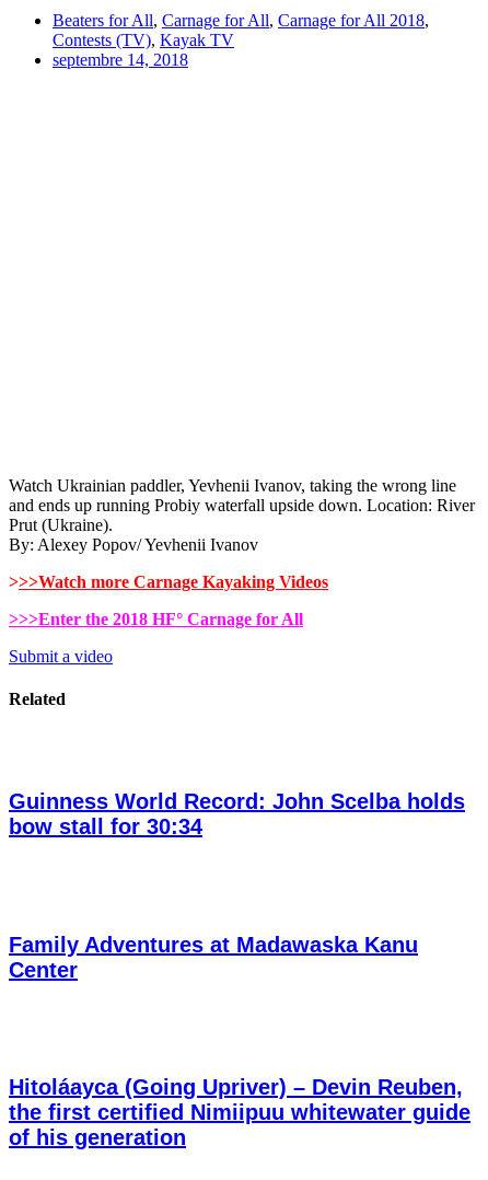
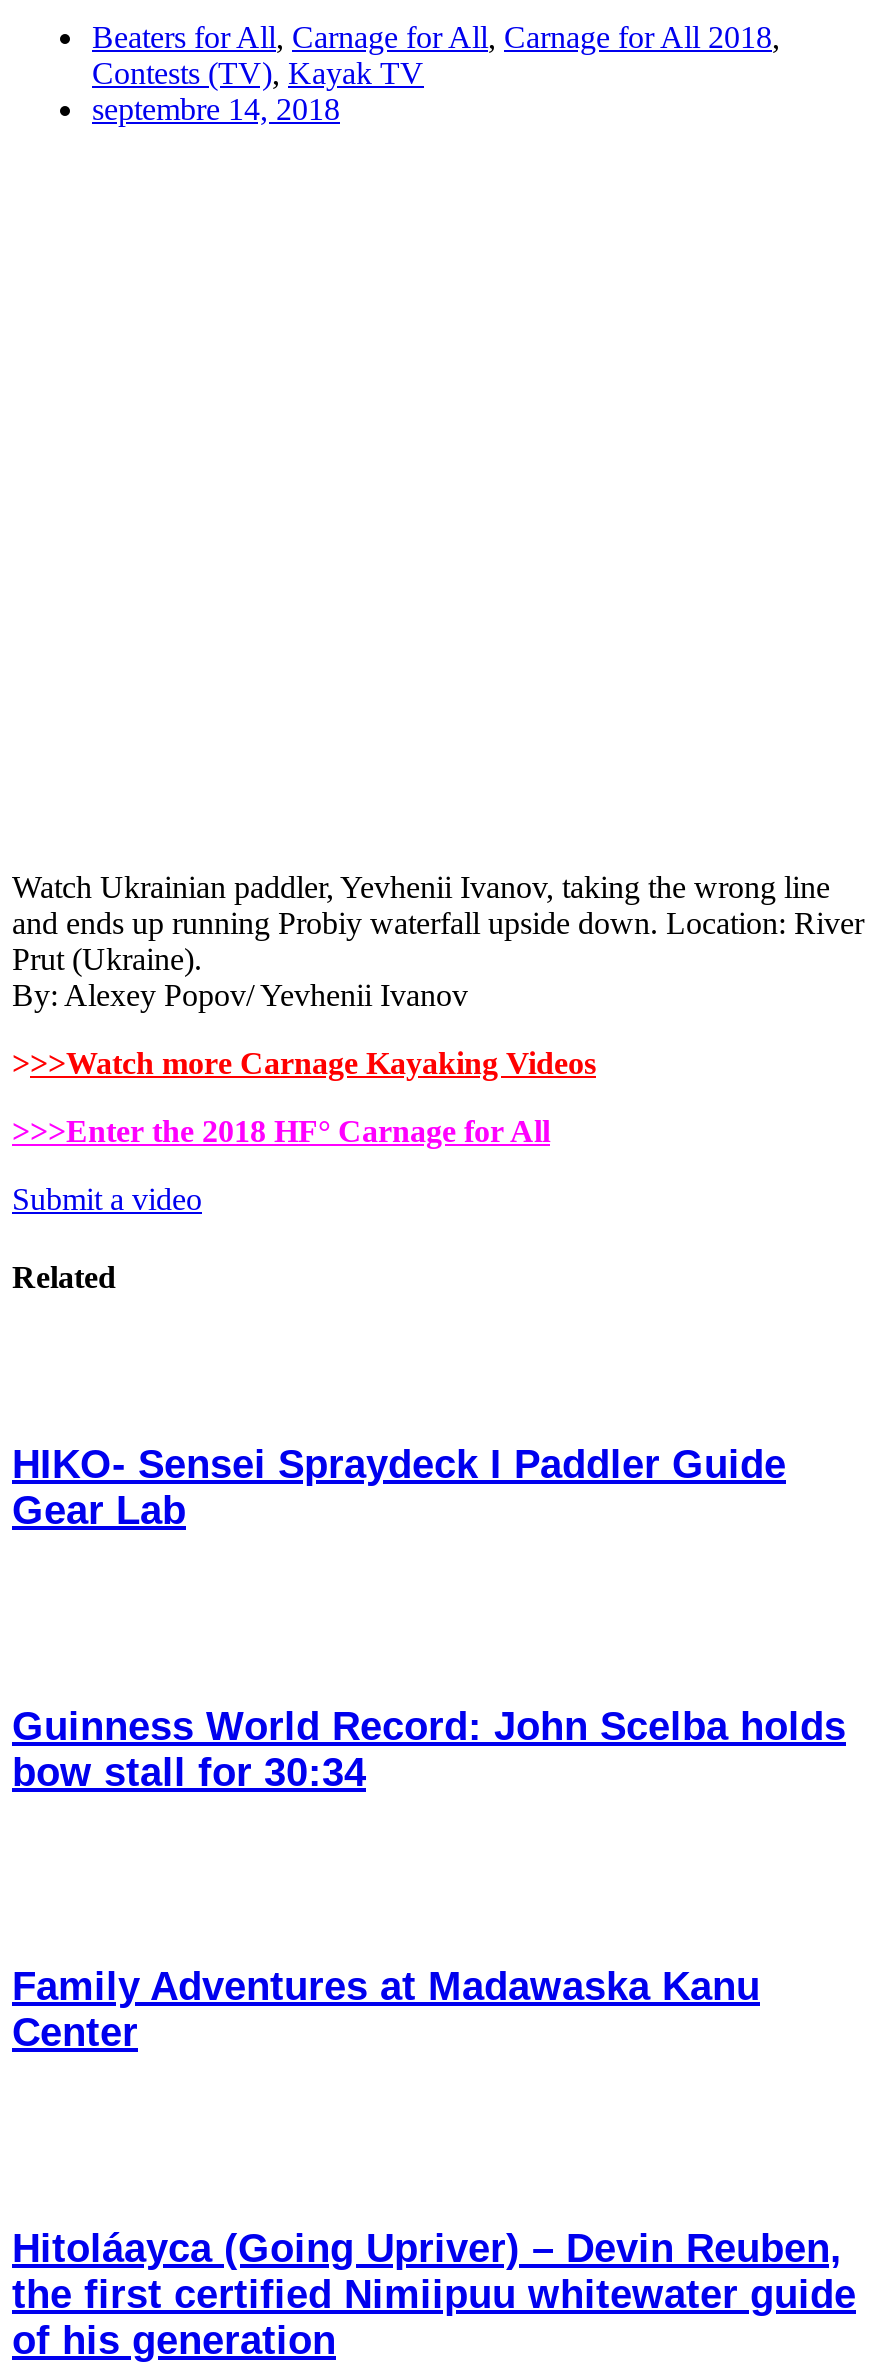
+ HIKO- Sensei Spraydeck I Paddler Guide
+ Gear Lab
